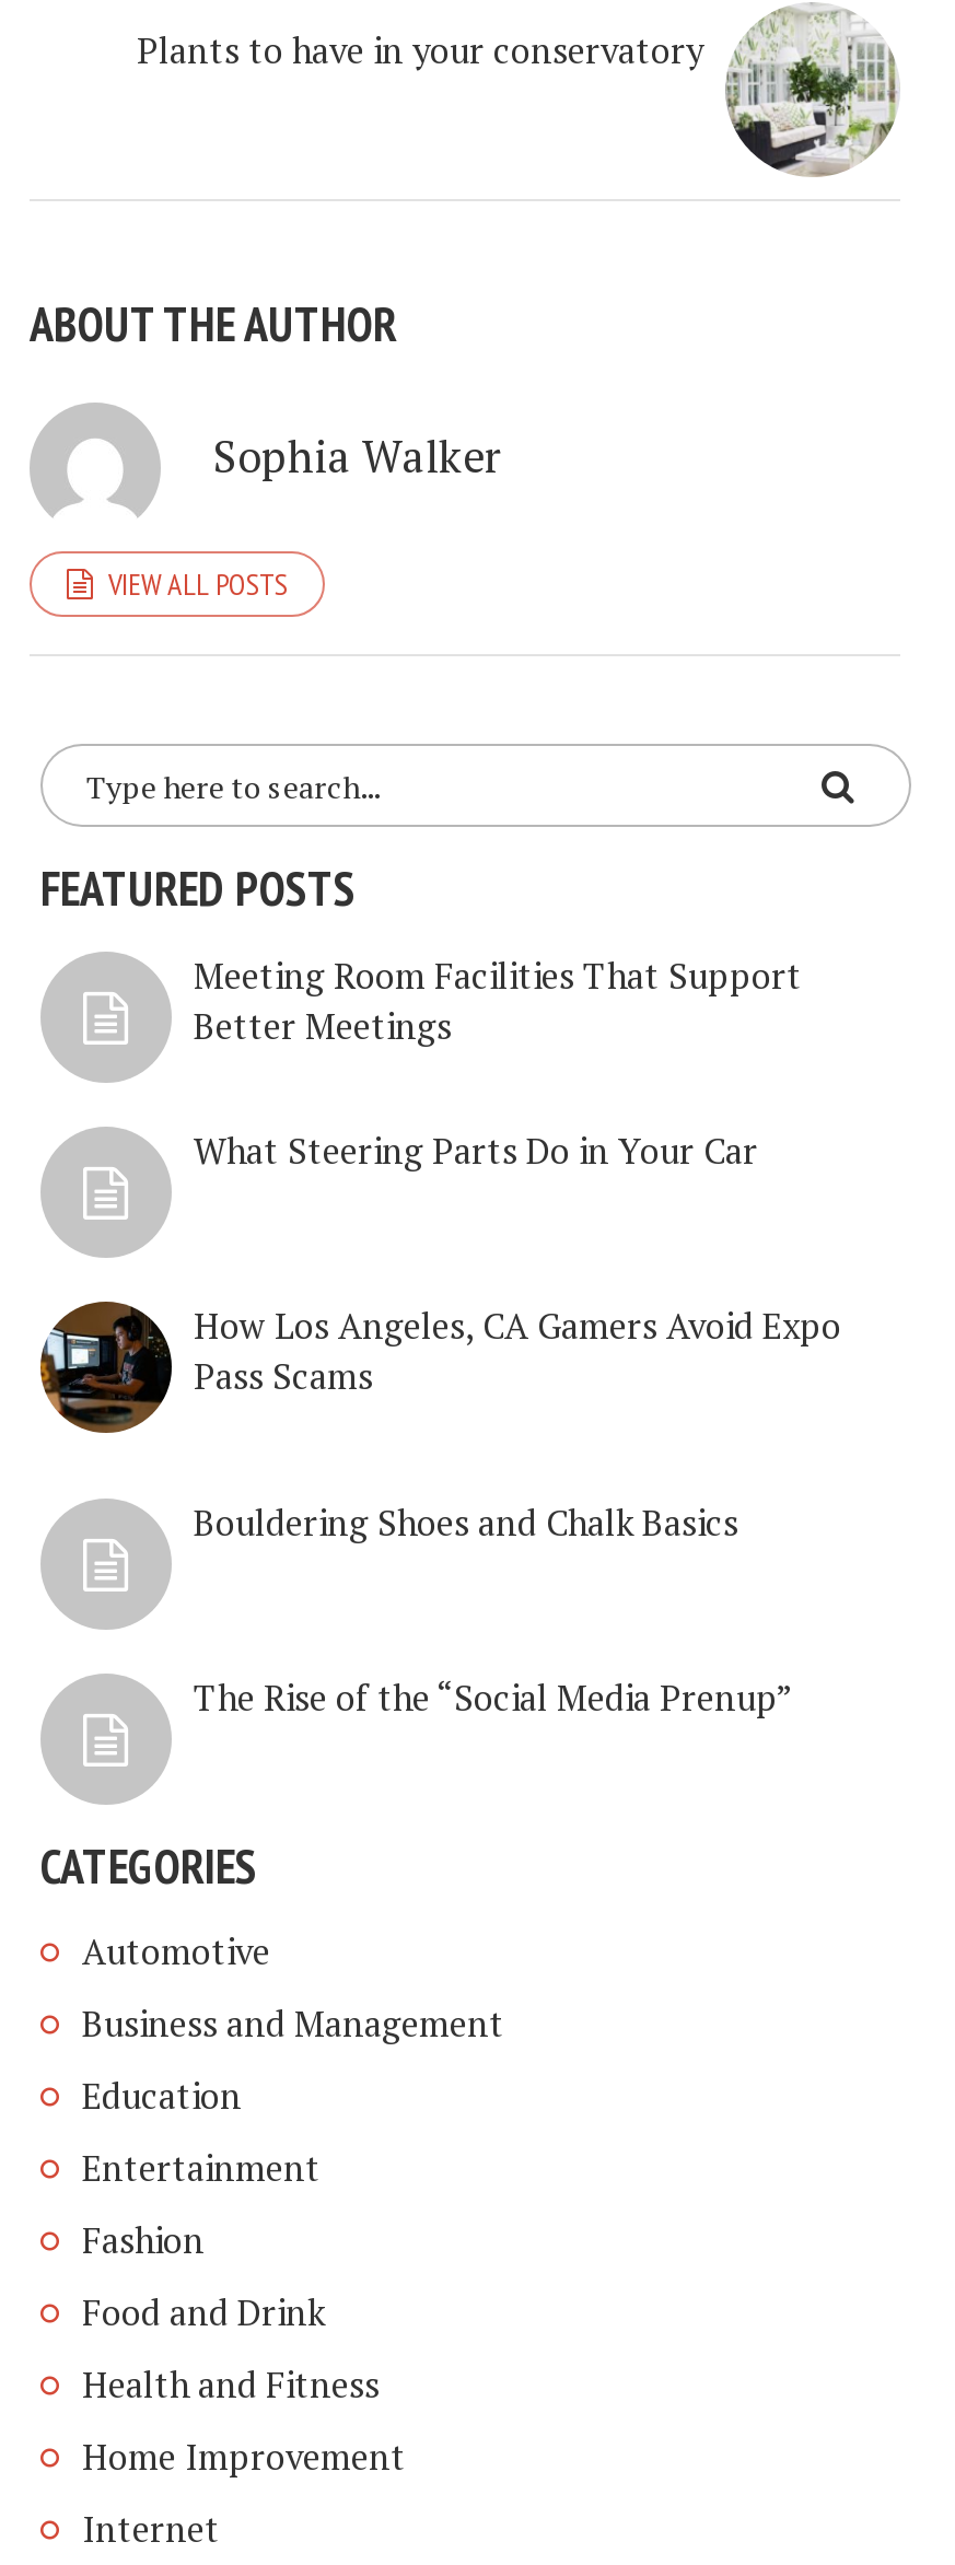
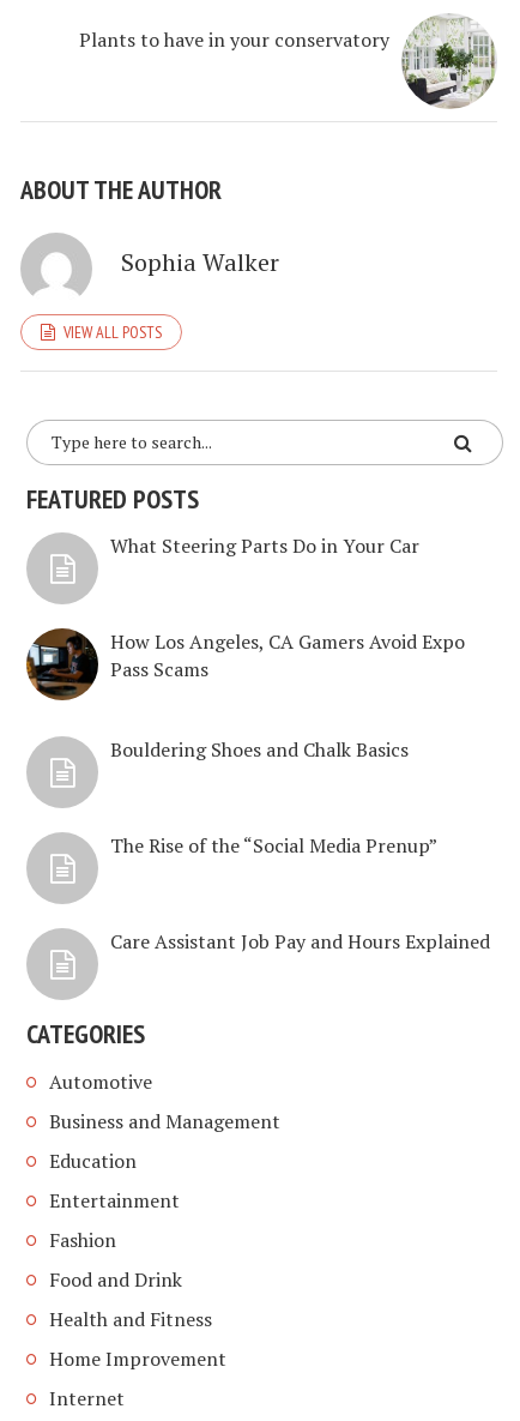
- Meeting Room Facilities That Support
- Better Meetings

moved up: [image] | What Steering Parts Do in Your Car | How Los Angeles, CA Gamers Avoid Expo | Pass Scams | Bouldering Shoes and Chalk Basics | The Rise of the “Social Media Prenup”

+ Care Assistant Job Pay and Hours Explained
